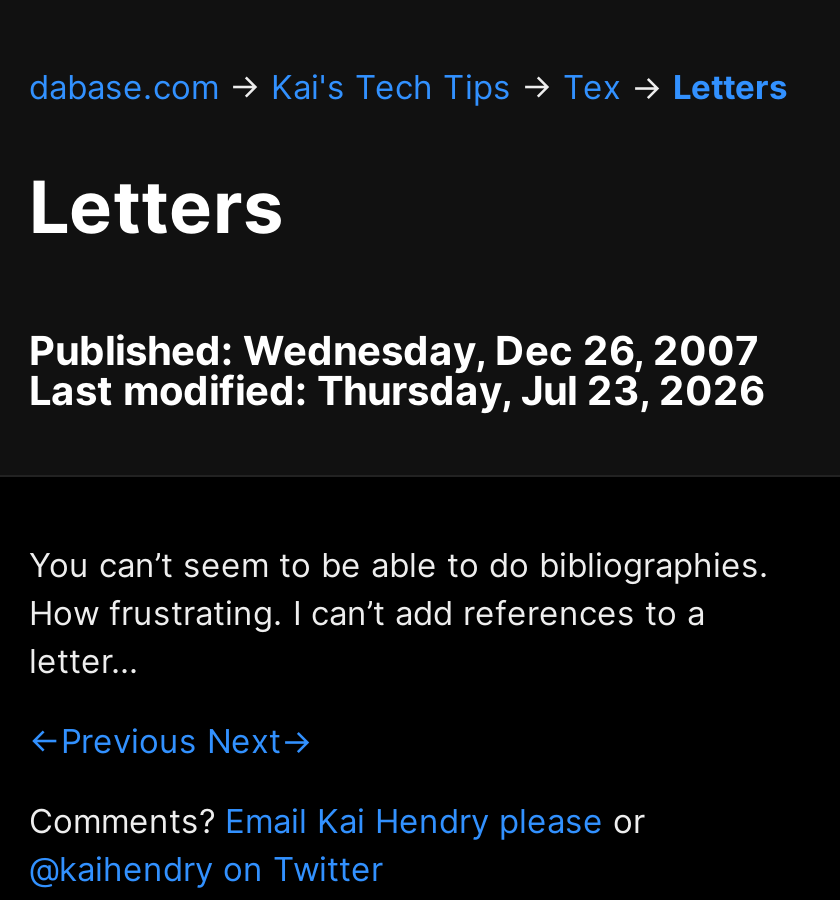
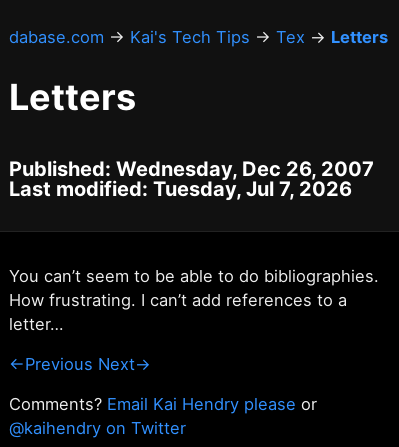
- Last modified: Thursday, Jul 23, 2026
+ Last modified: Tuesday, Jul 7, 2026
